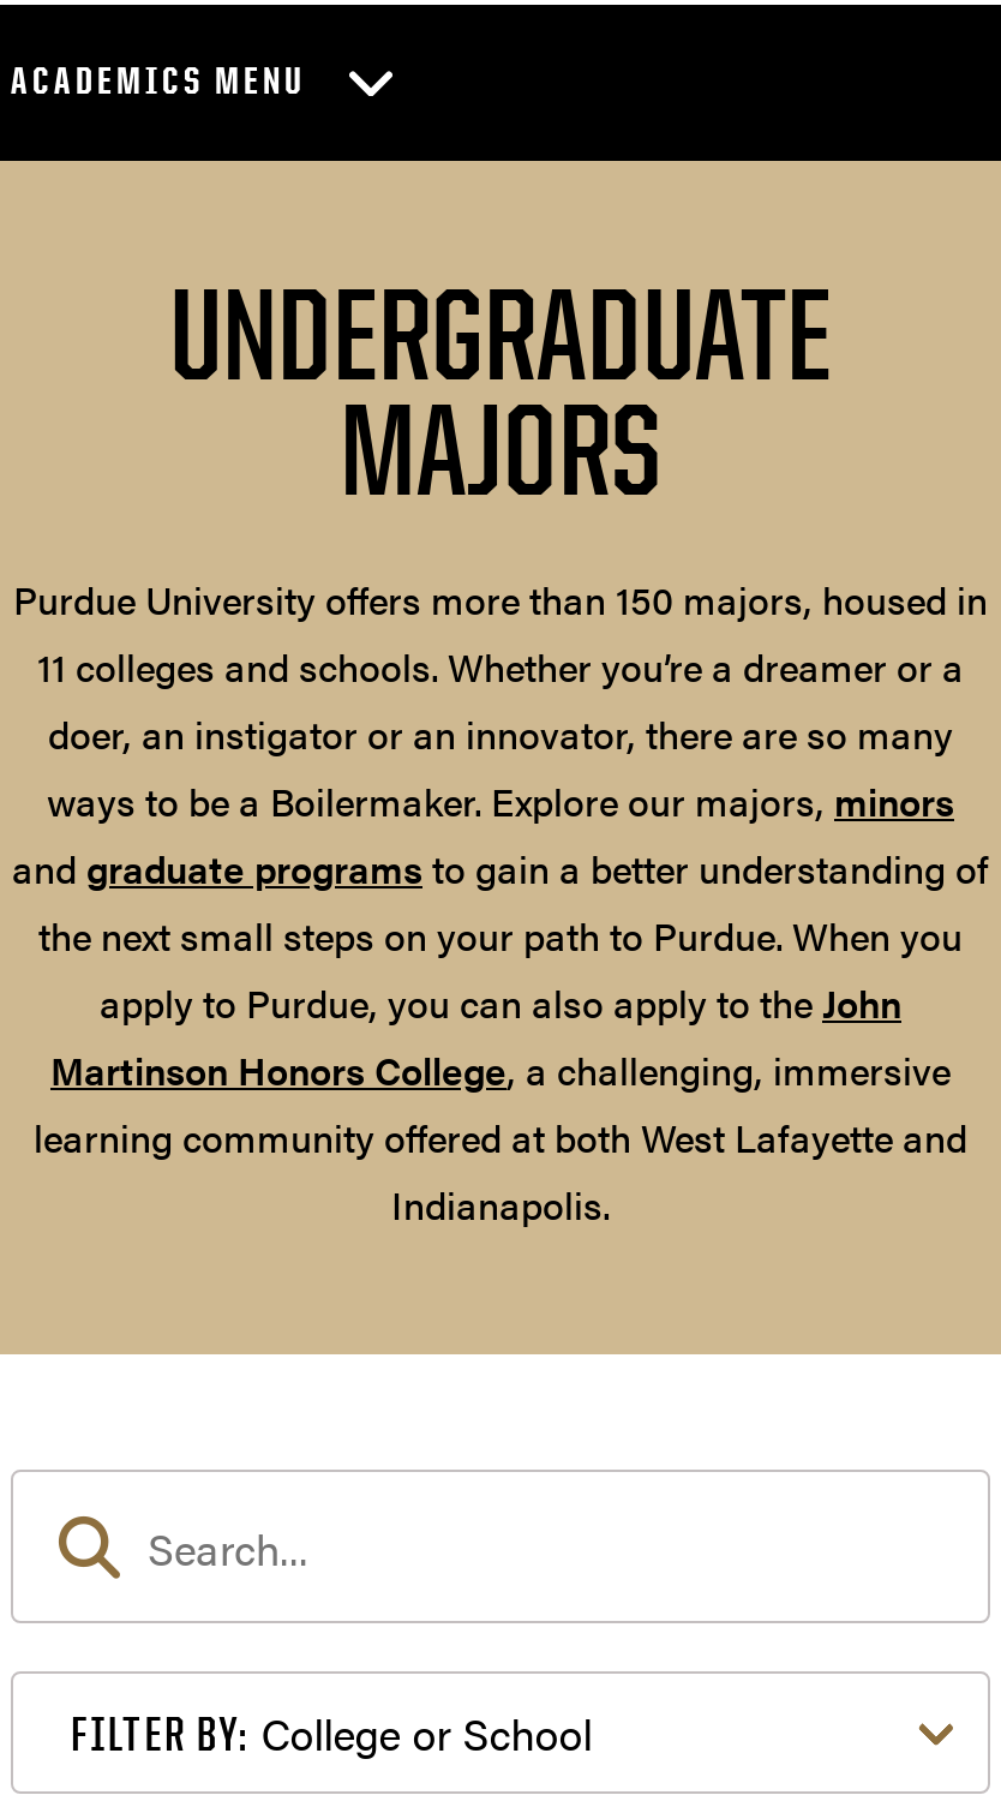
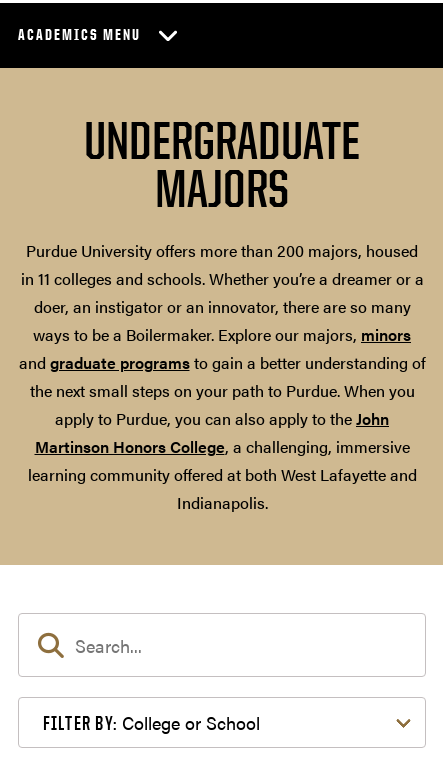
- Purdue University offers more than 150 majors, housed in
- 11 colleges and schools. Whether you’re a dreamer or a
+ Purdue University offers more than 200 majors, housed
+ in 11 colleges and schools. Whether you’re a dreamer or a
